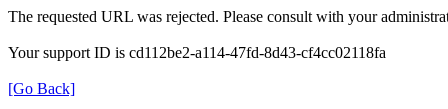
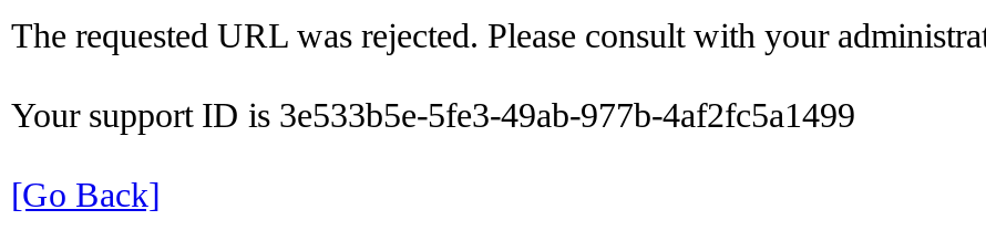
- Your support ID is cd112be2-a114-47fd-8d43-cf4cc02118fa
+ Your support ID is 3e533b5e-5fe3-49ab-977b-4af2fc5a1499
